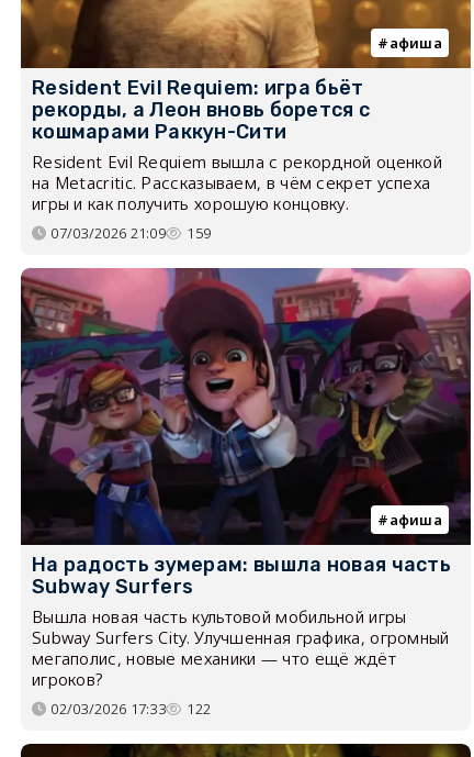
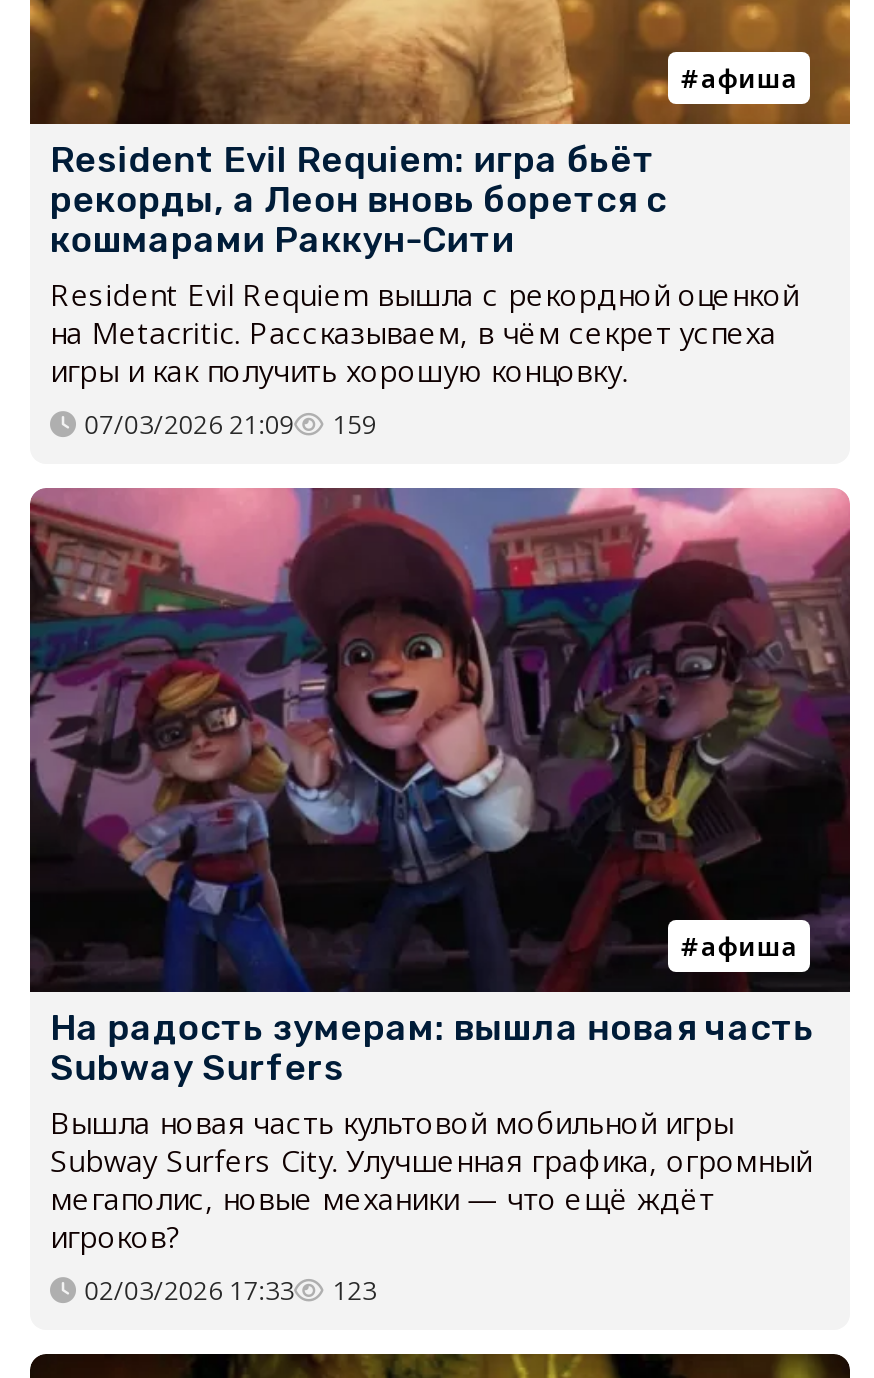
- 02/03/2026 17:33 122
+ 02/03/2026 17:33 123
